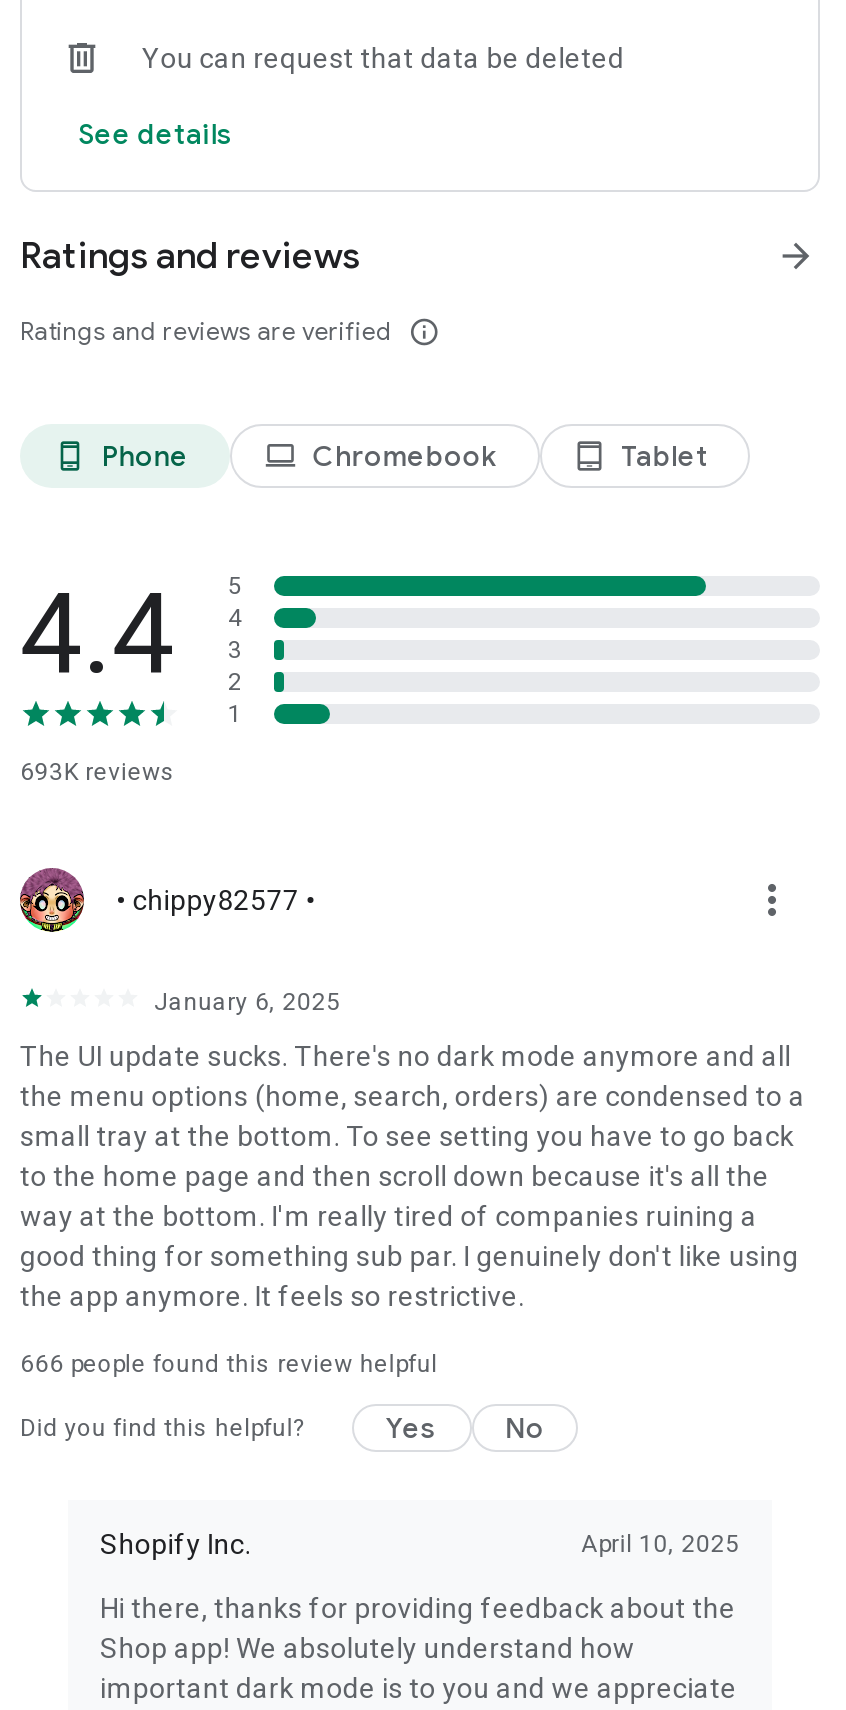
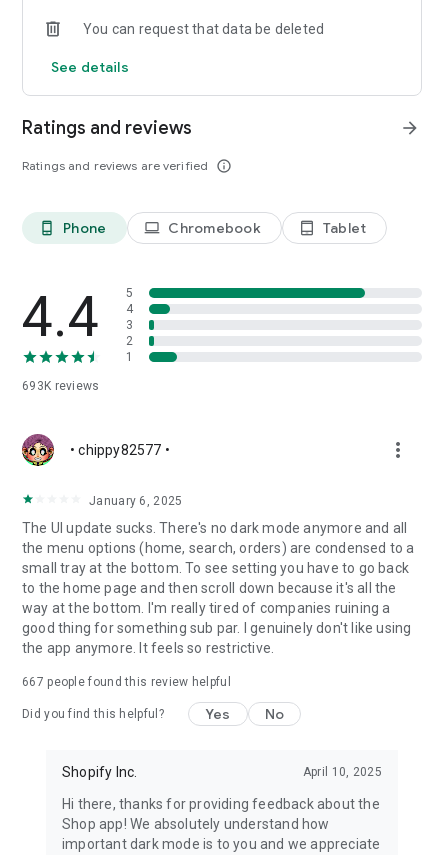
- 666 people found this review helpful
+ 667 people found this review helpful
